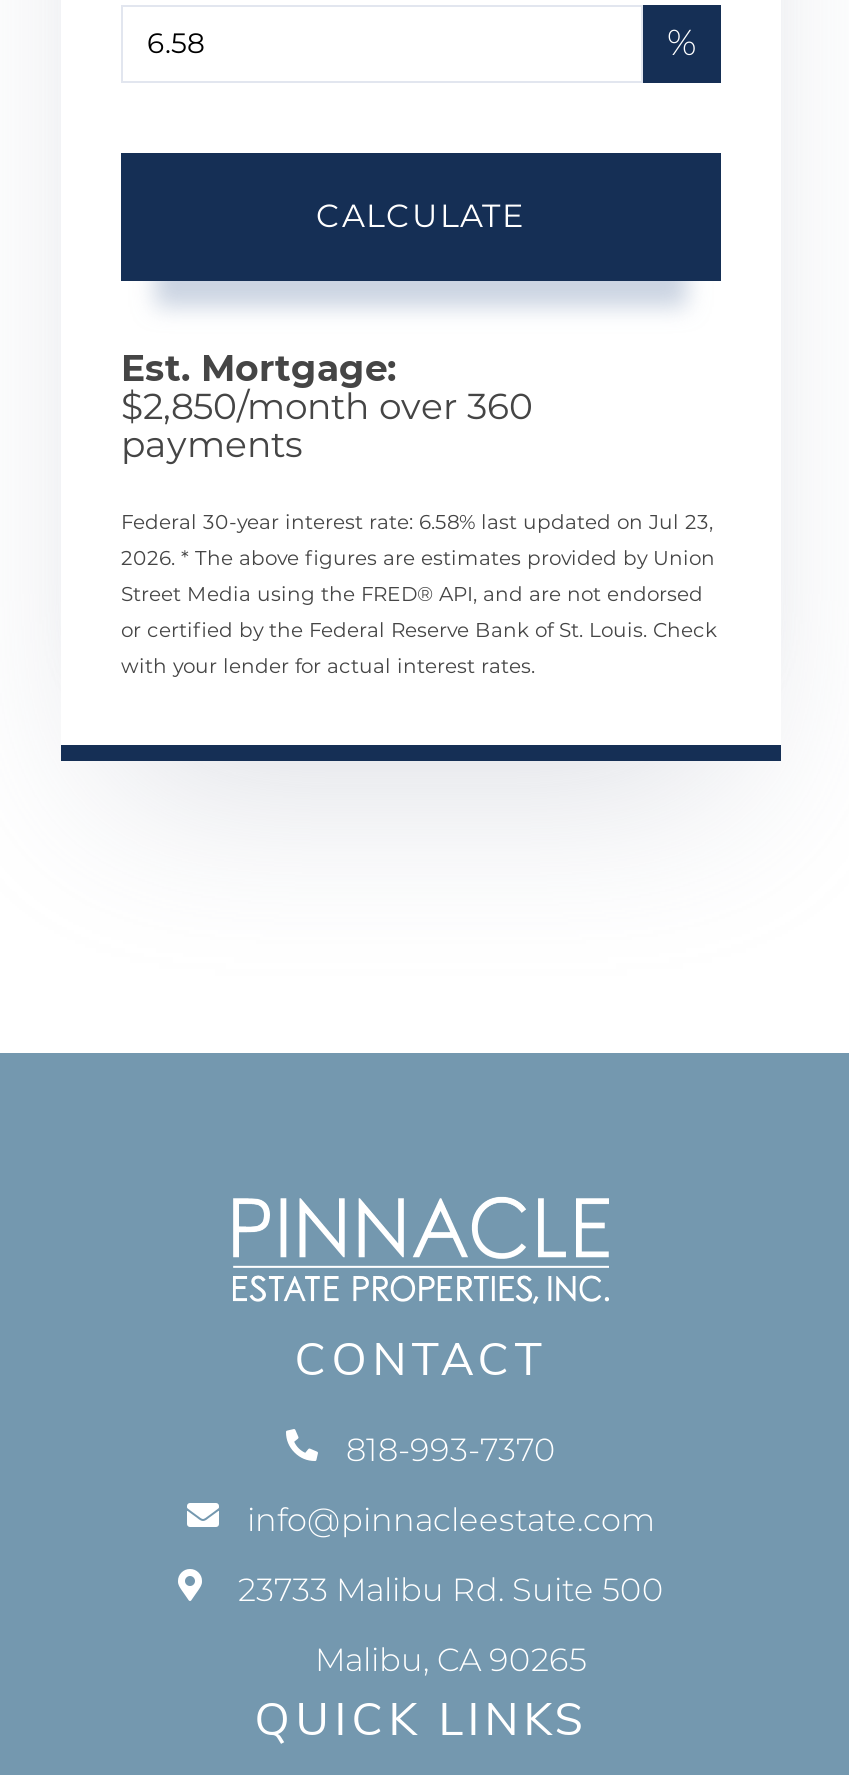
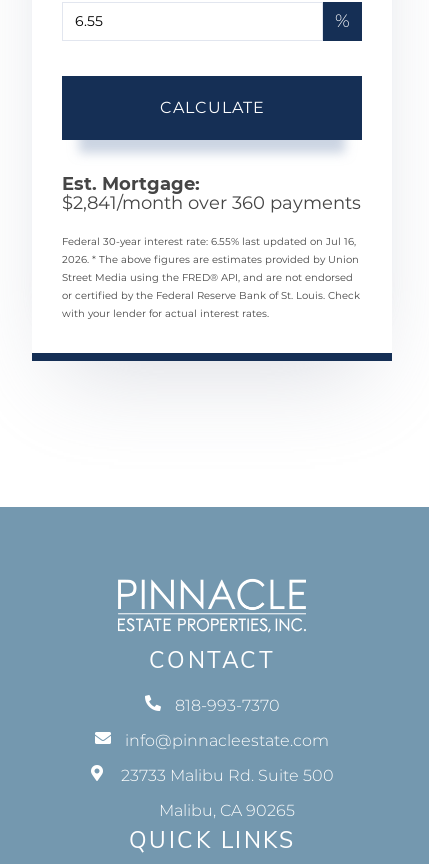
- $2,850/month over 360
- payments
+ $2,841/month over 360 payments

- Federal 30-year interest rate: 6.58% last updated on Jul 23,
+ Federal 30-year interest rate: 6.55% last updated on Jul 16,
